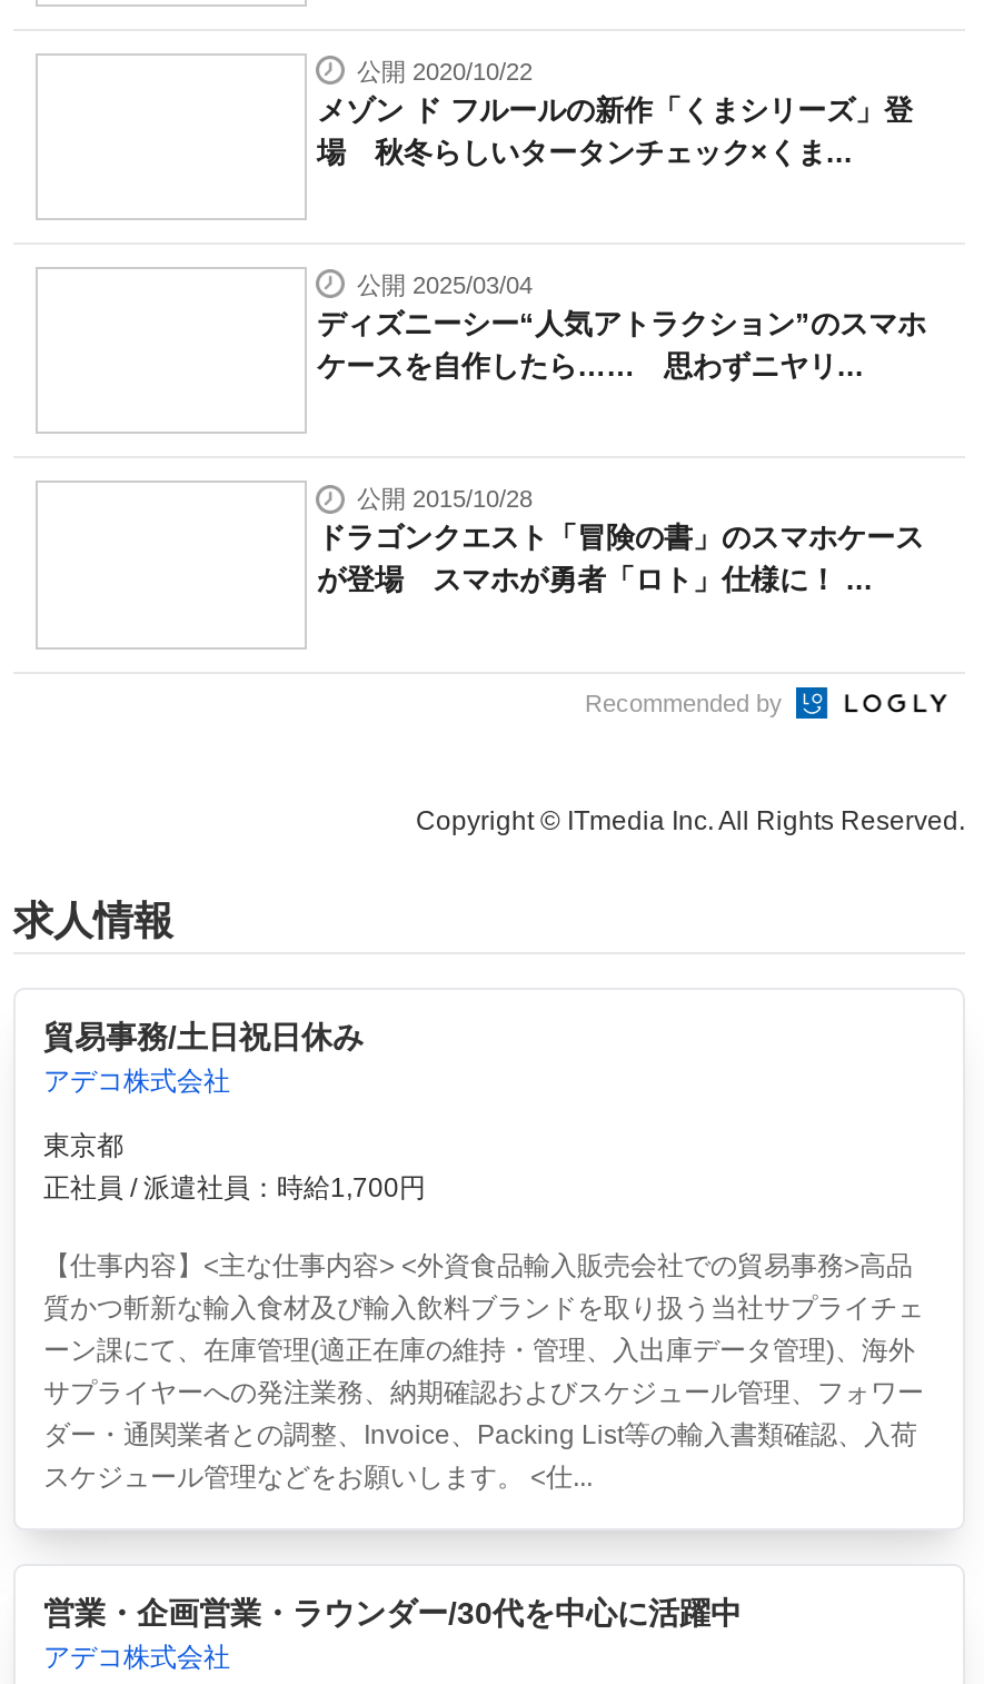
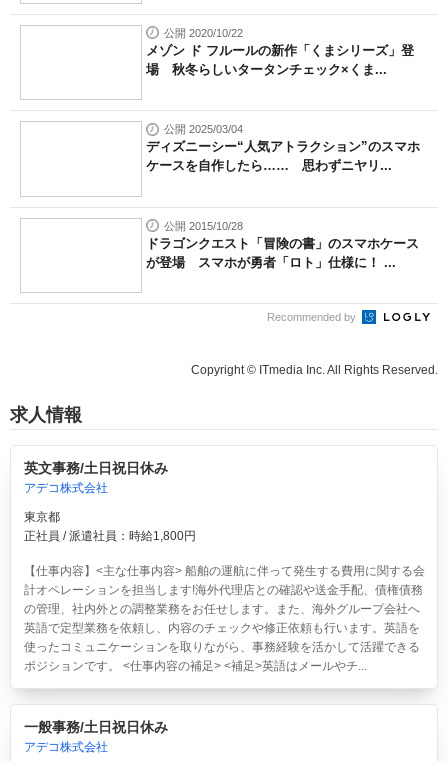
- 貿易事務/土日祝日休み
+ 英文事務/土日祝日休み

- 正社員 / 派遣社員：時給1,700円
+ 正社員 / 派遣社員：時給1,800円

- 【仕事内容】<主な仕事内容> <外資食品輸入販売会社での貿易事務>高品
- 質かつ斬新な輸入食材及び輸入飲料ブランドを取り扱う当社サプライチェ
- ーン課にて、在庫管理(適正在庫の維持・管理、入出庫データ管理)、海外
- サプライヤーへの発注業務、納期確認およびスケジュール管理、フォワー
- ダー・通関業者との調整、Invoice、Packing List等の輸入書類確認、入荷
- スケジュール管理などをお願いします。 <仕...
+ 【仕事内容】<主な仕事内容> 船舶の運航に伴って発生する費用に関する会
+ 計オペレーションを担当します!海外代理店との確認や送金手配、債権債務
+ の管理、社内外との調整業務をお任せします。また、海外グループ会社へ
+ 英語で定型業務を依頼し、内容のチェックや修正依頼も行います。英語を
+ 使ったコミュニケーションを取りながら、事務経験を活かして活躍できる
+ ポジションです。 <仕事内容の補足> <補足>英語はメールやチ...

- 営業・企画営業・ラウンダー/30代を中心に活躍中
+ 一般事務/土日祝日休み
